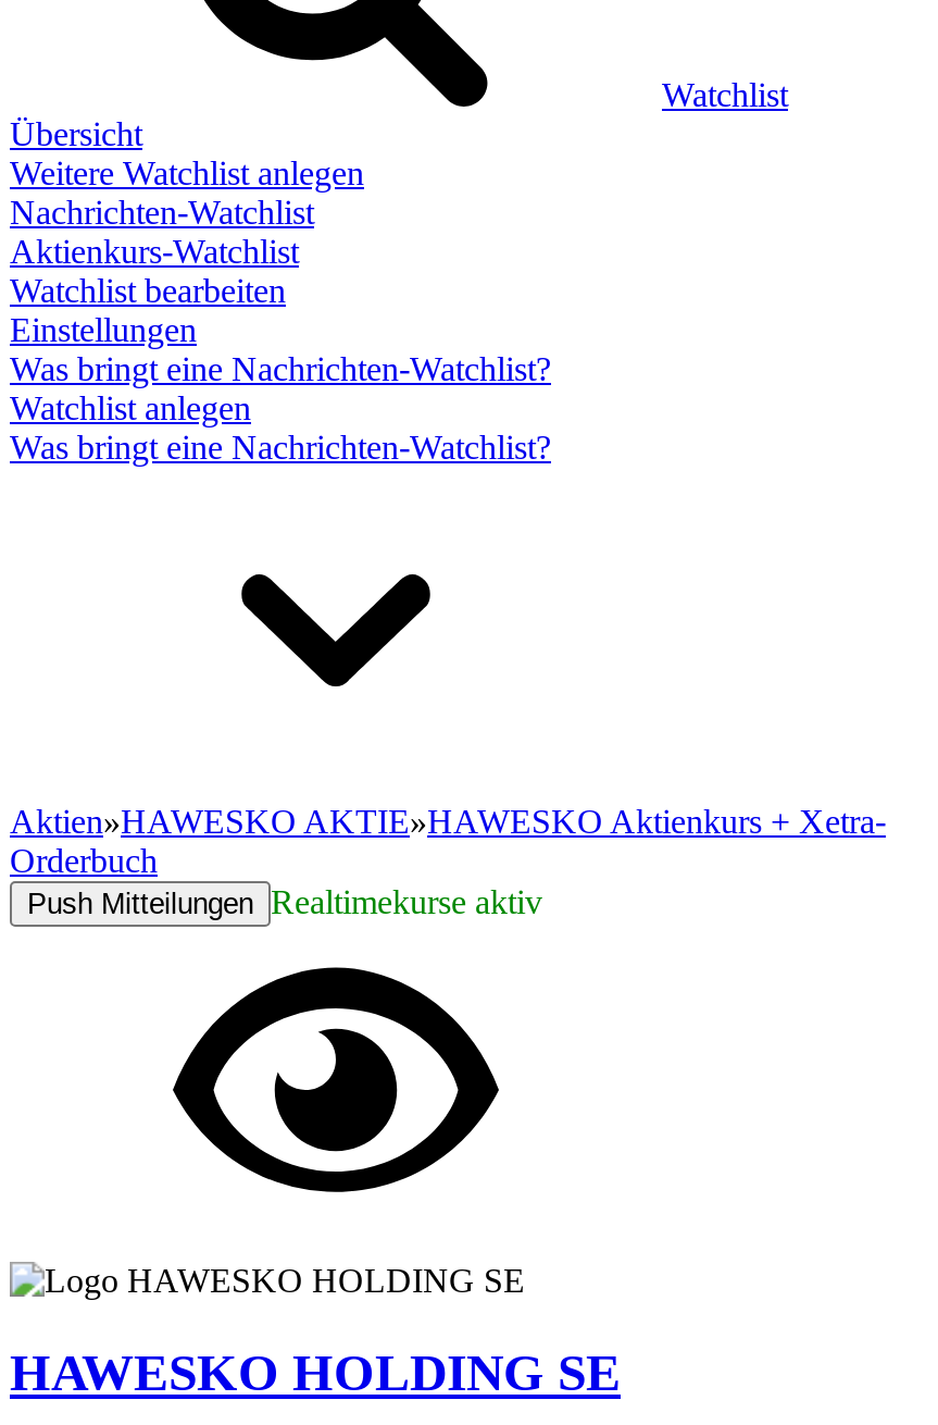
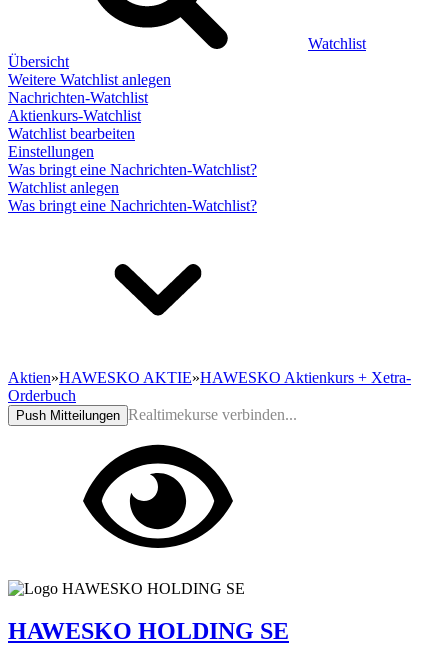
- Push Mitteilungen Realtimekurse aktiv
+ Push Mitteilungen Realtimekurse verbinden...
